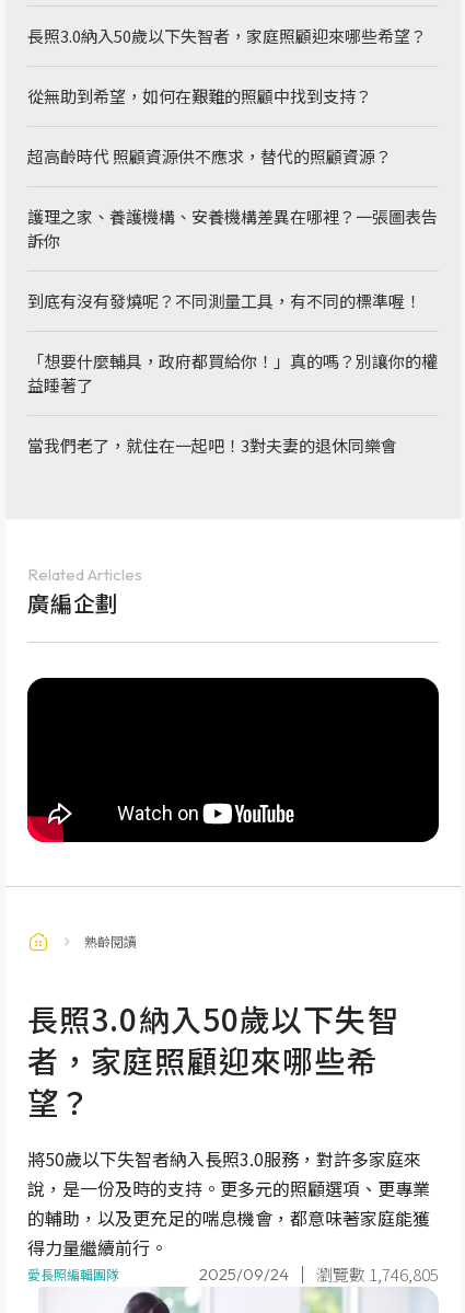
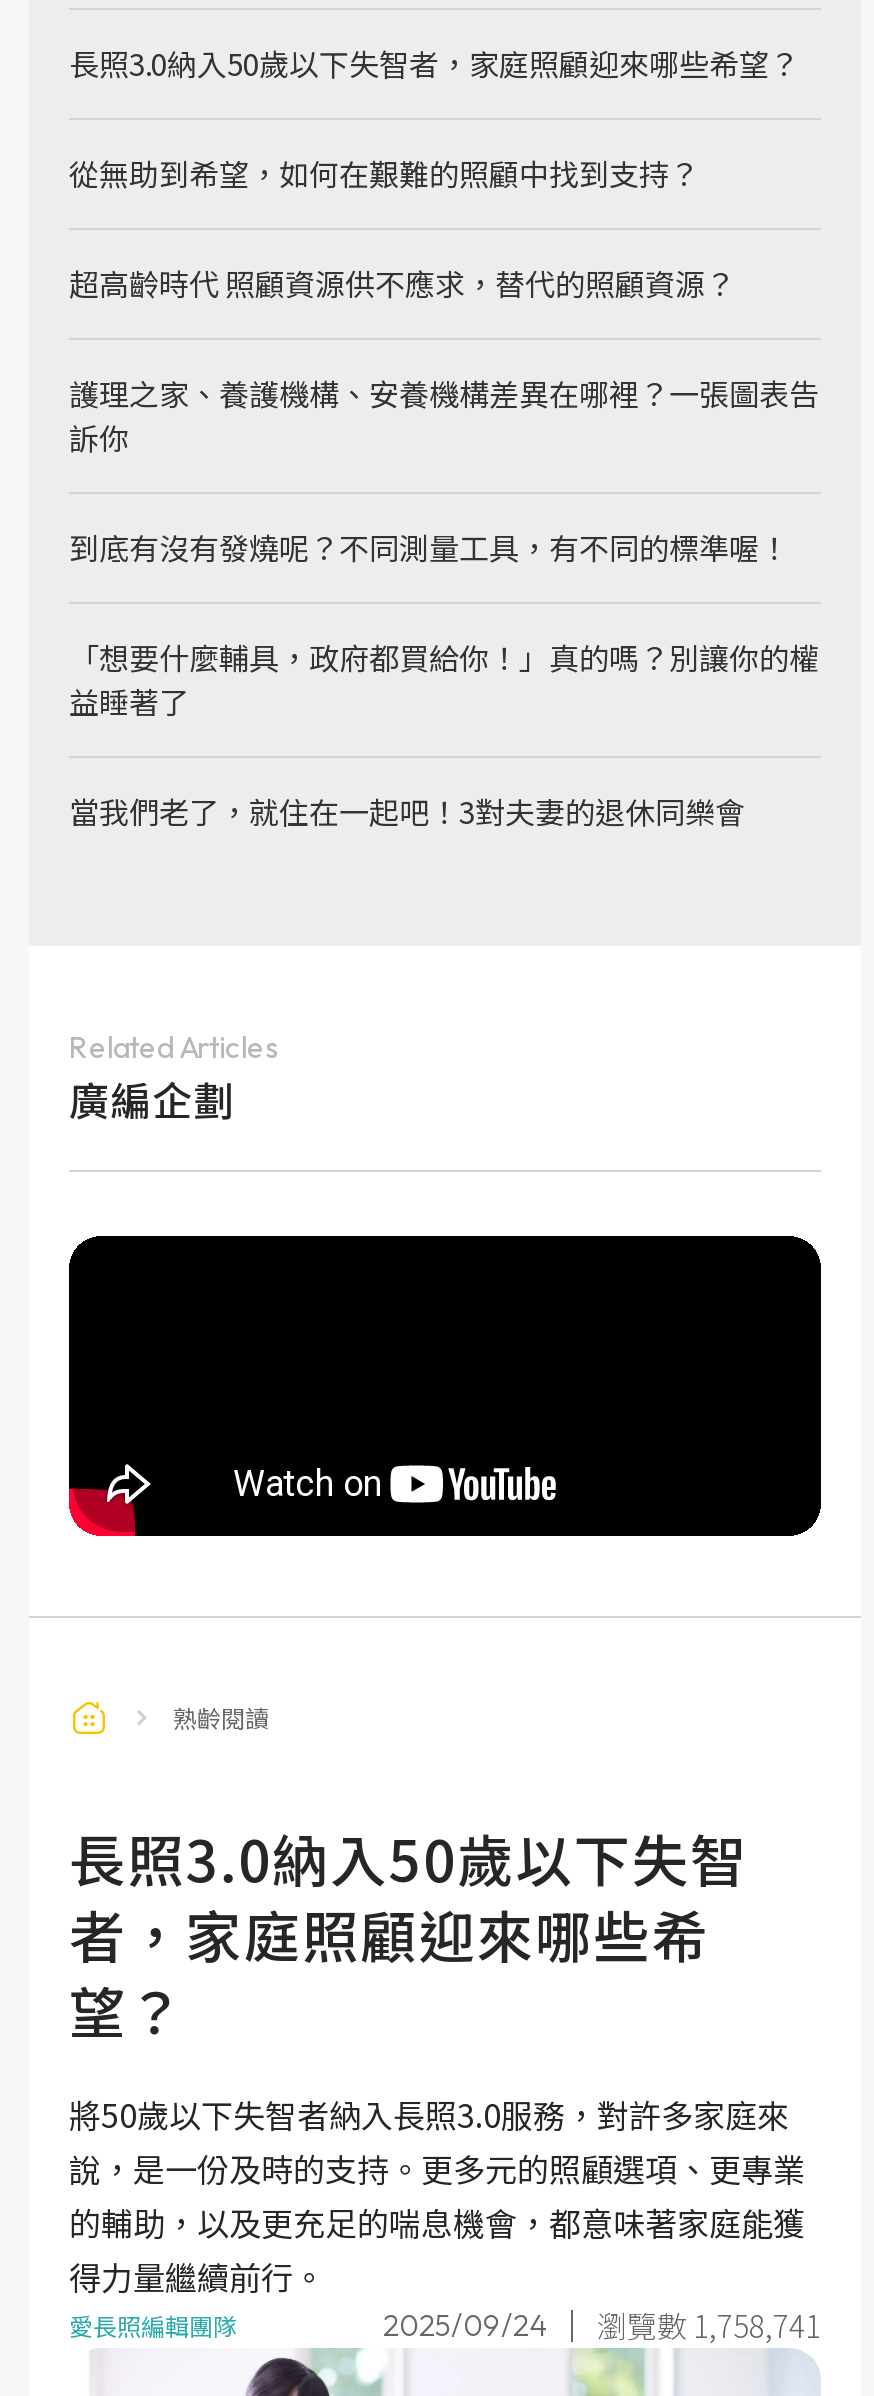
- 2025/09/24 瀏覽數 1,746,805
+ 2025/09/24 瀏覽數 1,758,741
